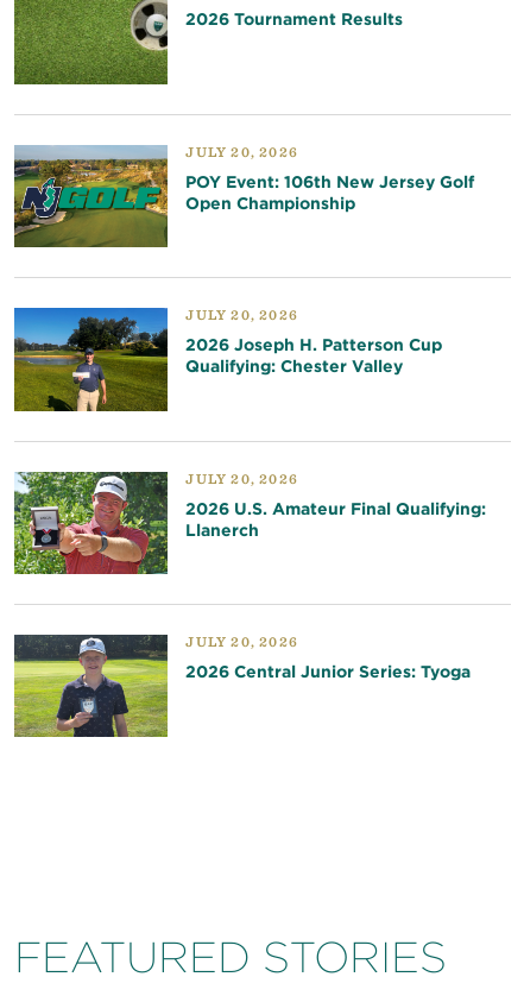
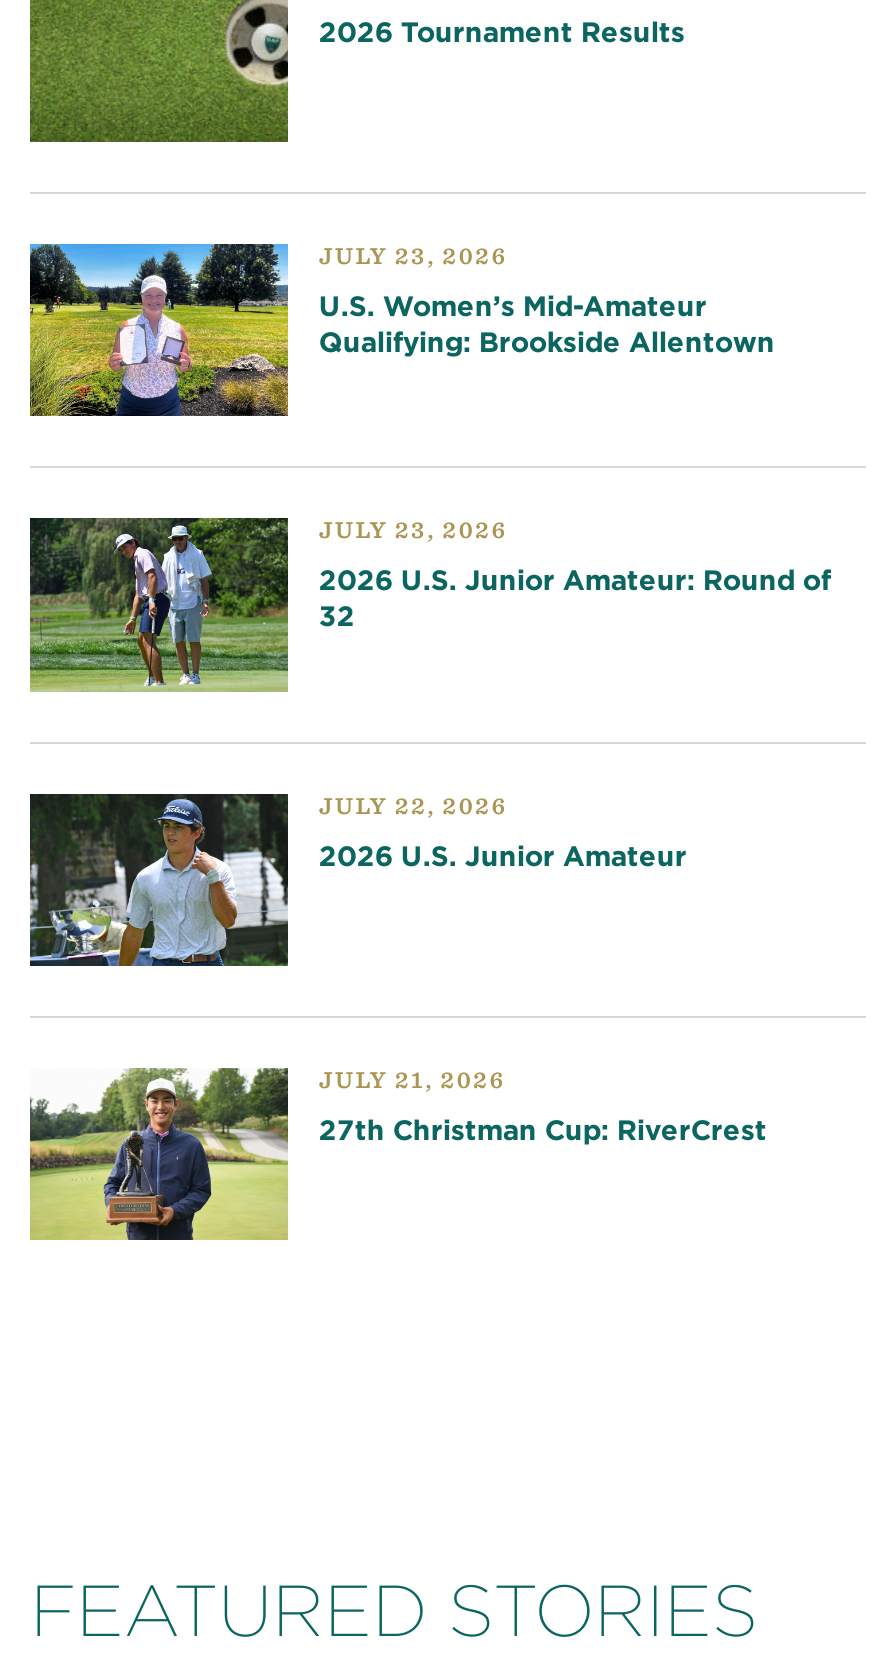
- [image]
- JULY 20, 2026
+ [image]
+ JULY 23, 2026

- POY Event: 106th New Jersey Golf
- Open Championship
+ U.S. Women’s Mid-Amateur
+ Qualifying: Brookside Allentown

- [image]
- JULY 20, 2026
+ [image]
+ JULY 23, 2026

- 2026 Joseph H. Patterson Cup
- Qualifying: Chester Valley
+ 2026 U.S. Junior Amateur: Round of
+ 32

- [image]
- JULY 20, 2026
+ [image]
+ JULY 22, 2026

- 2026 U.S. Amateur Final Qualifying:
- Llanerch
+ 2026 U.S. Junior Amateur

- [image]
- JULY 20, 2026
+ [image]
+ JULY 21, 2026

- 2026 Central Junior Series: Tyoga
+ 27th Christman Cup: RiverCrest
